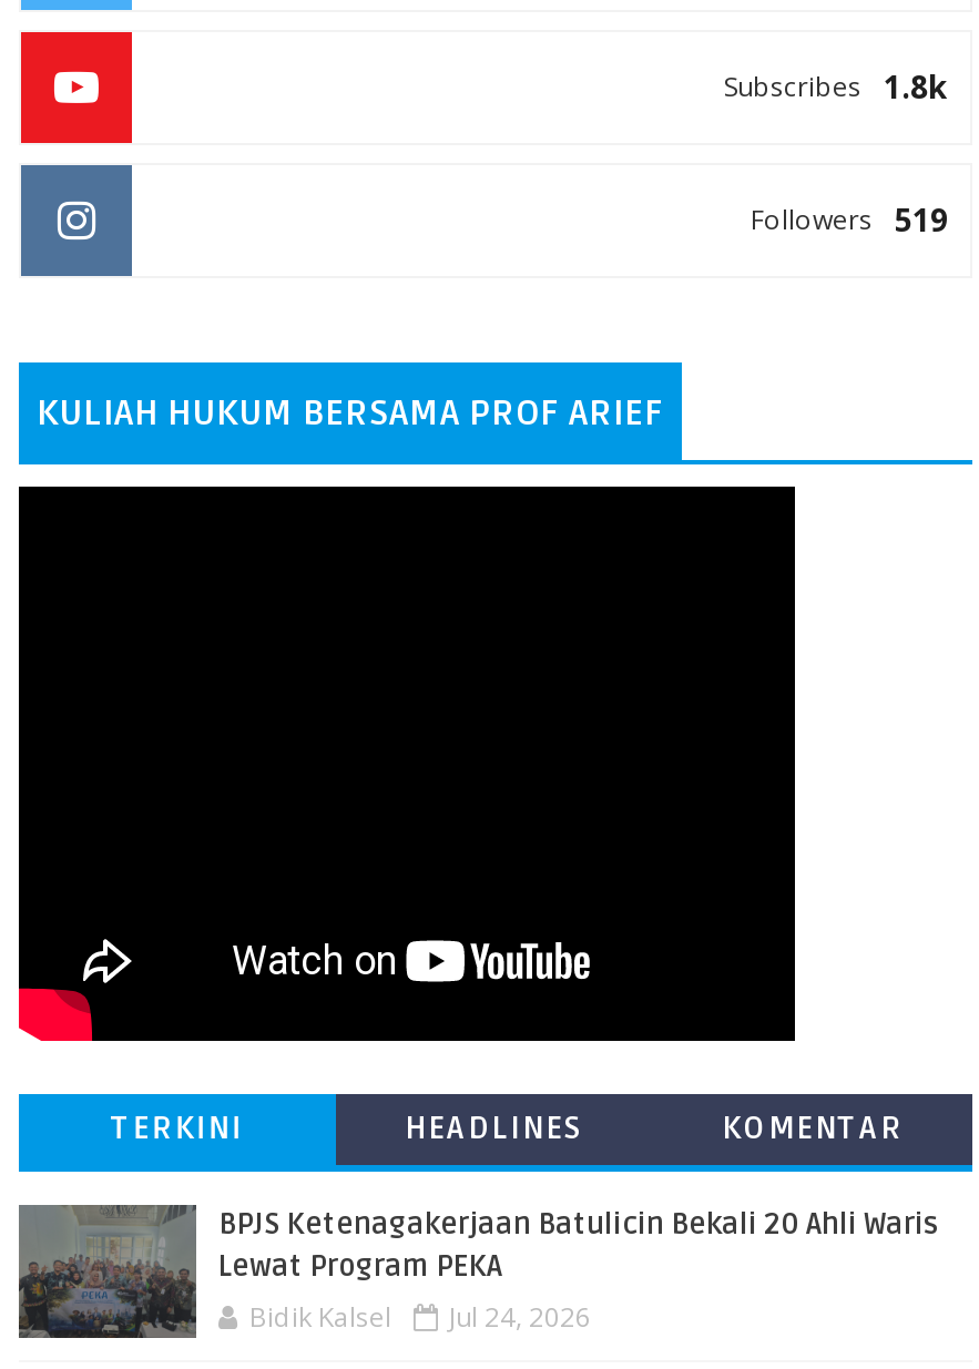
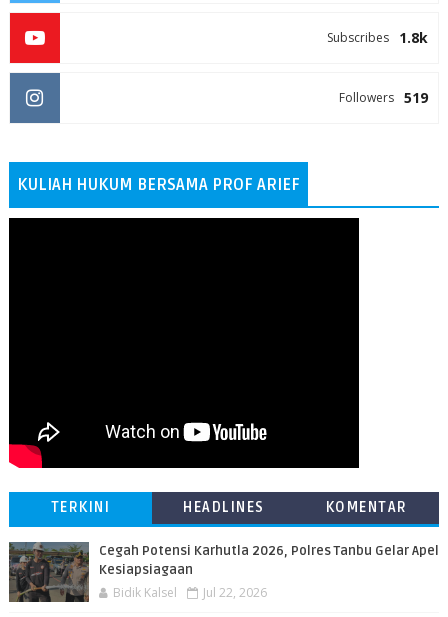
- [image]
- BPJS Ketenagakerjaan Batulicin Bekali 20 Ahli Waris
- Lewat Program PEKA
+ [image]
+ Cegah Potensi Karhutla 2026, Polres Tanbu Gelar Apel
+ Kesiapsiagaan

- Bidik Kalsel Jul 24, 2026
+ Bidik Kalsel Jul 22, 2026
